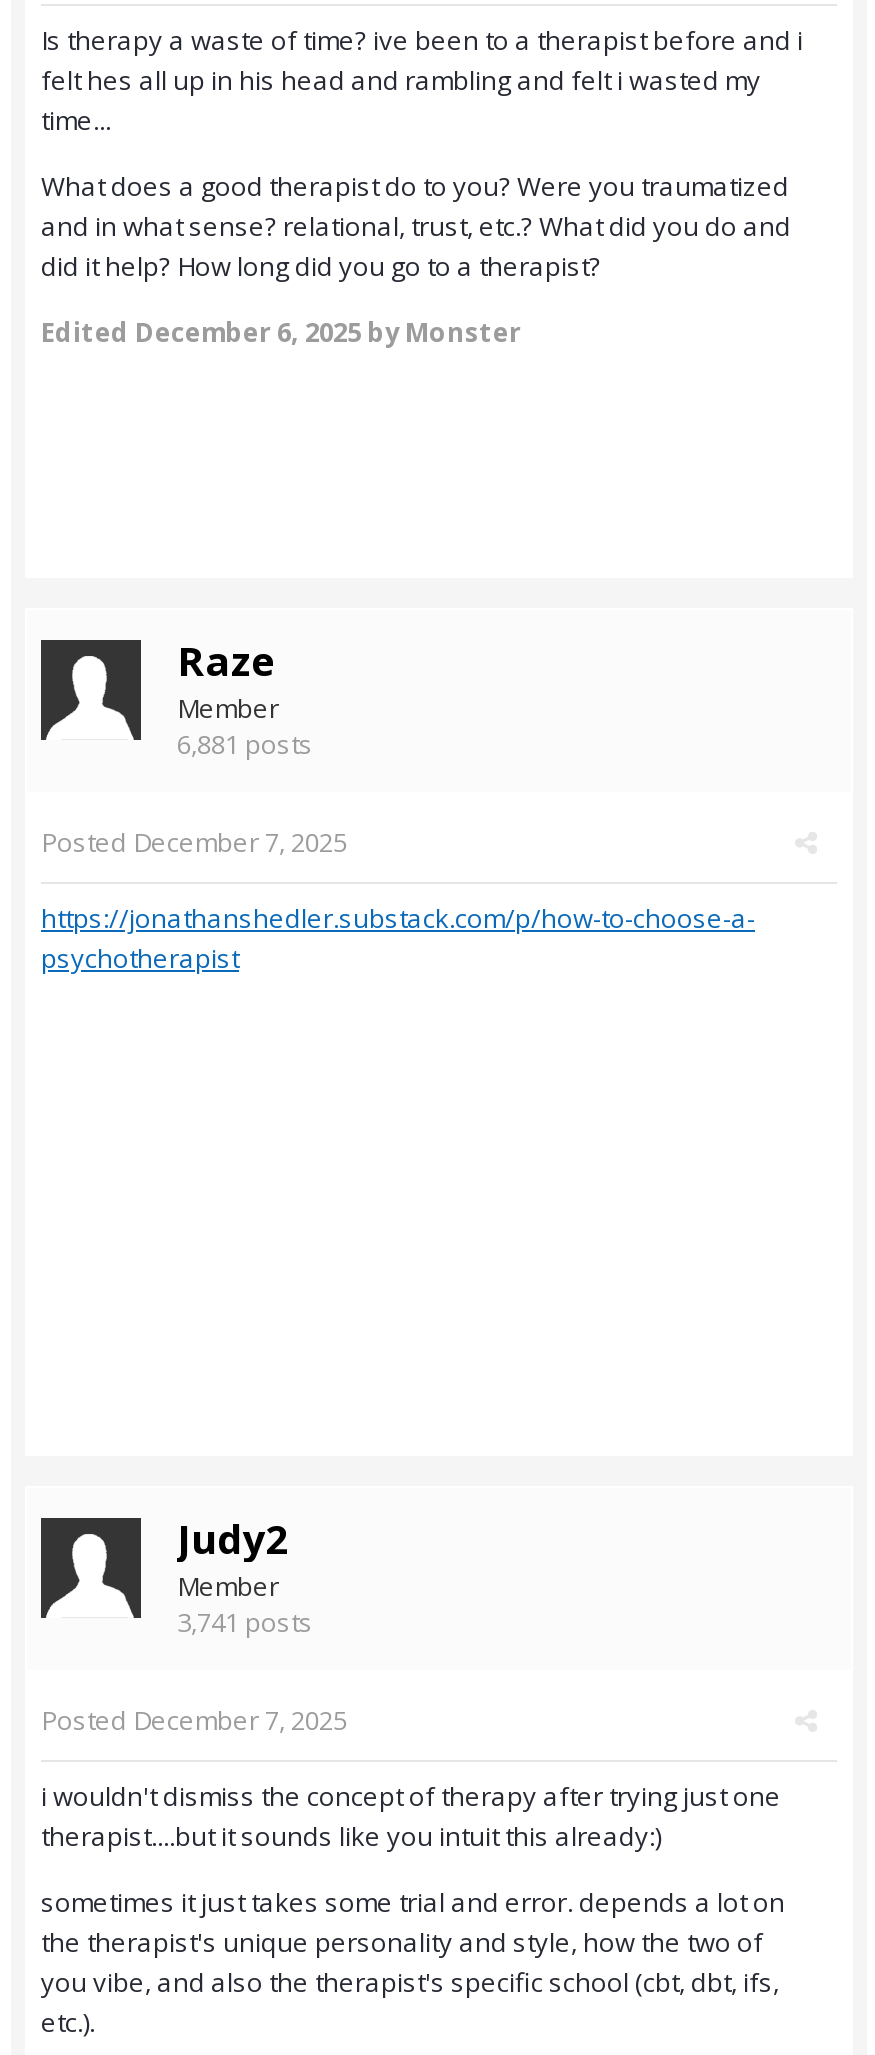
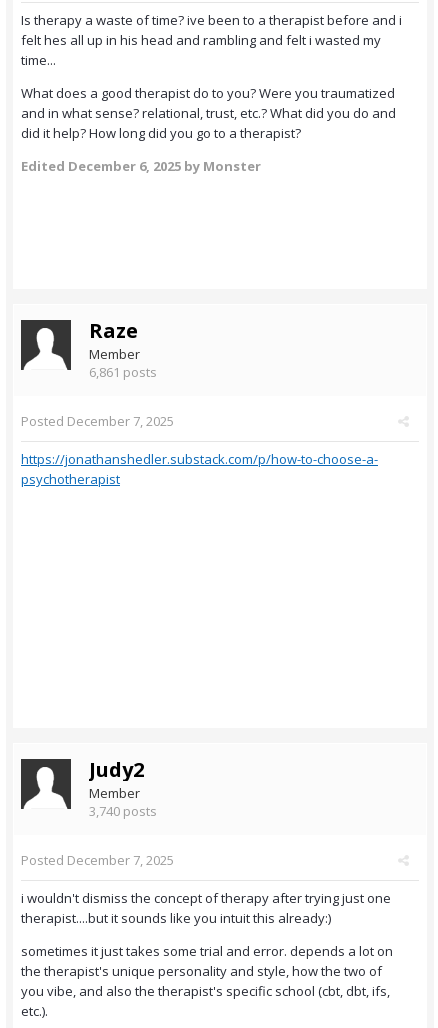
- 6,881 posts
+ 6,861 posts

- 3,741 posts
+ 3,740 posts
